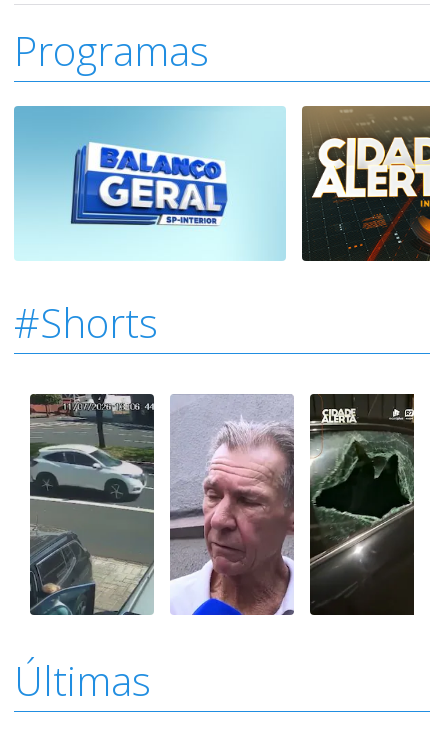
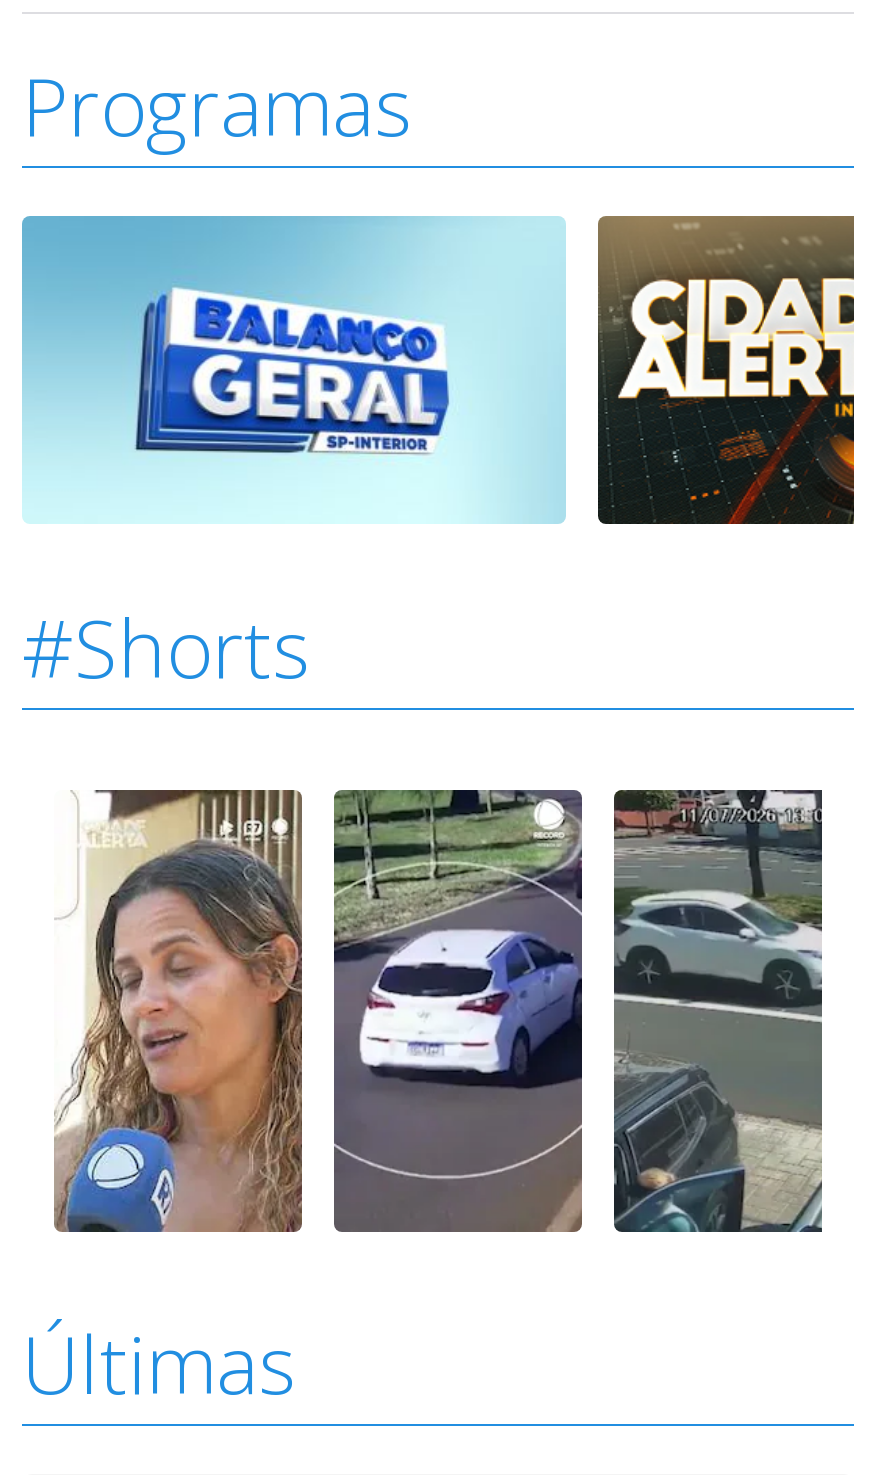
- [image]
+ [image]

- [image]
+ [image]

- [image]
+ [image]
